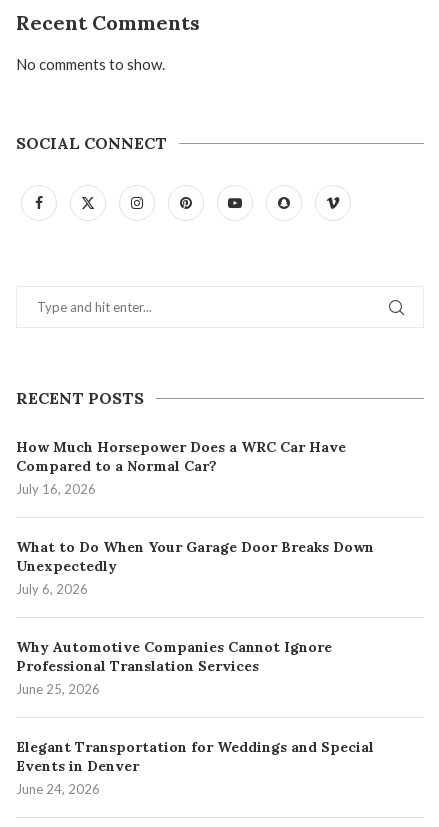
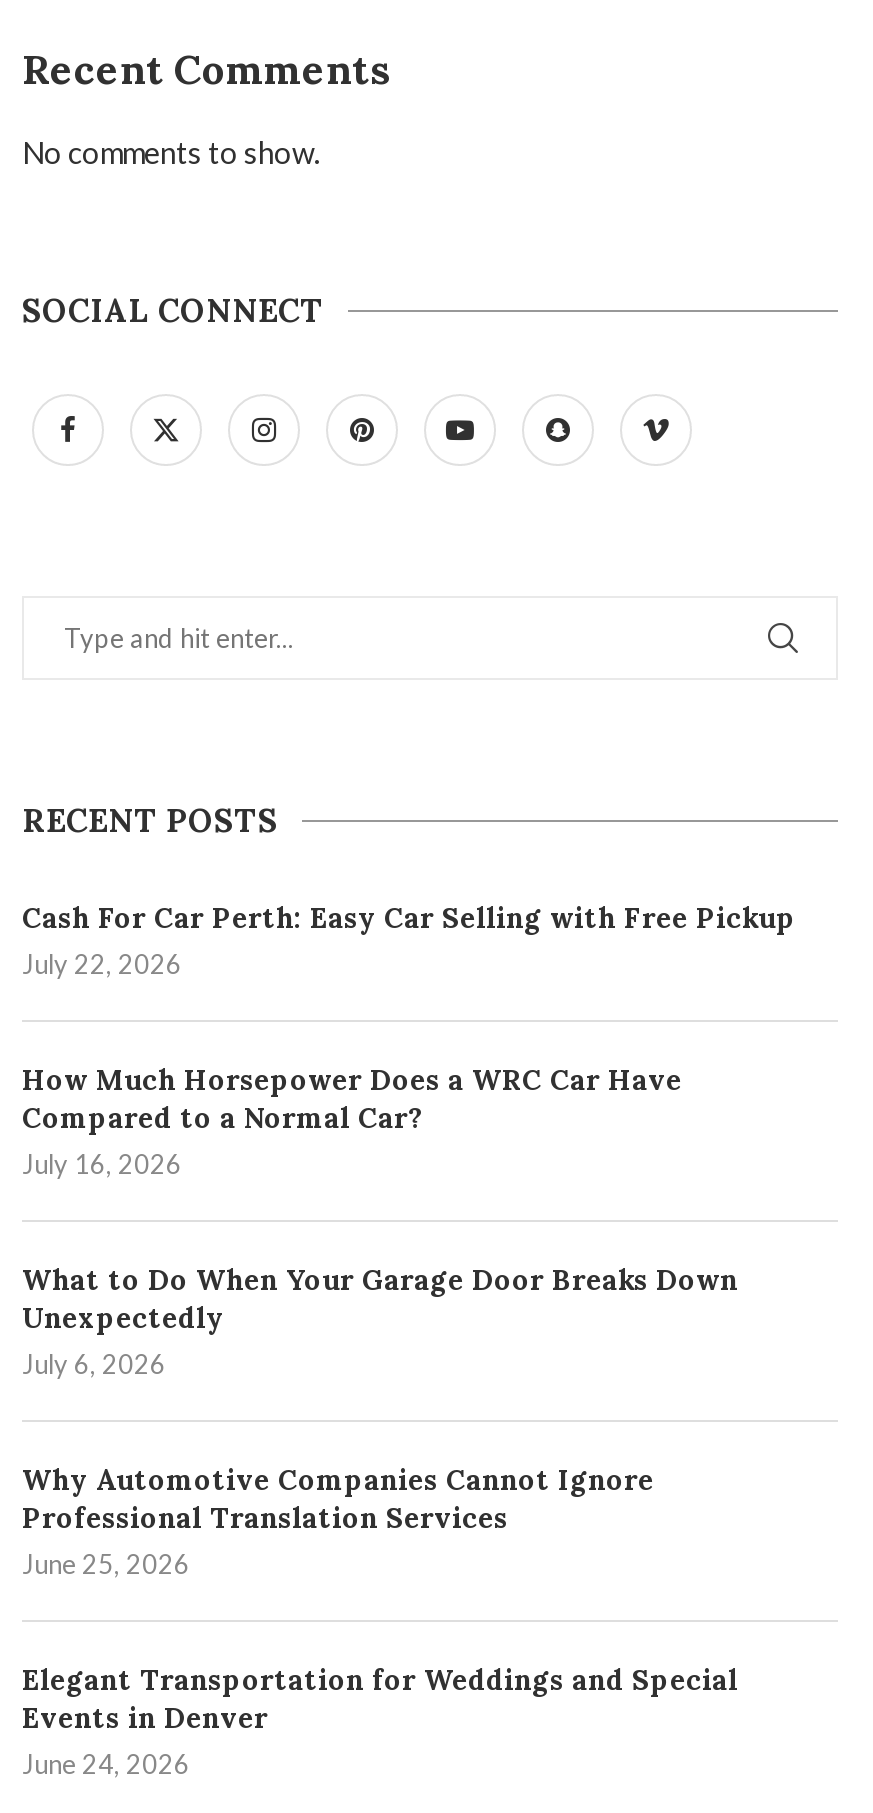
+ Cash For Car Perth: Easy Car Selling with Free Pickup
+ July 22, 2026
